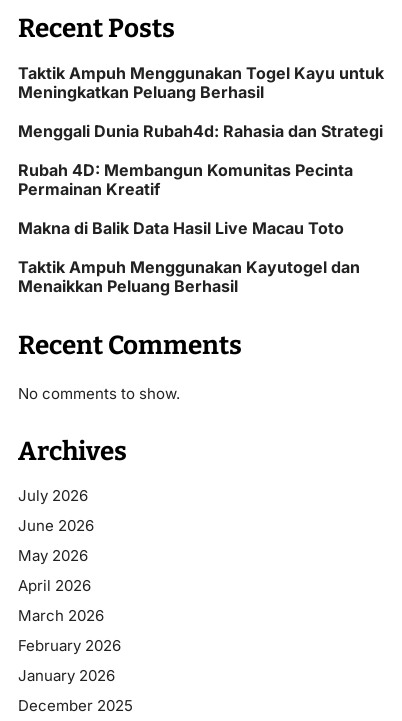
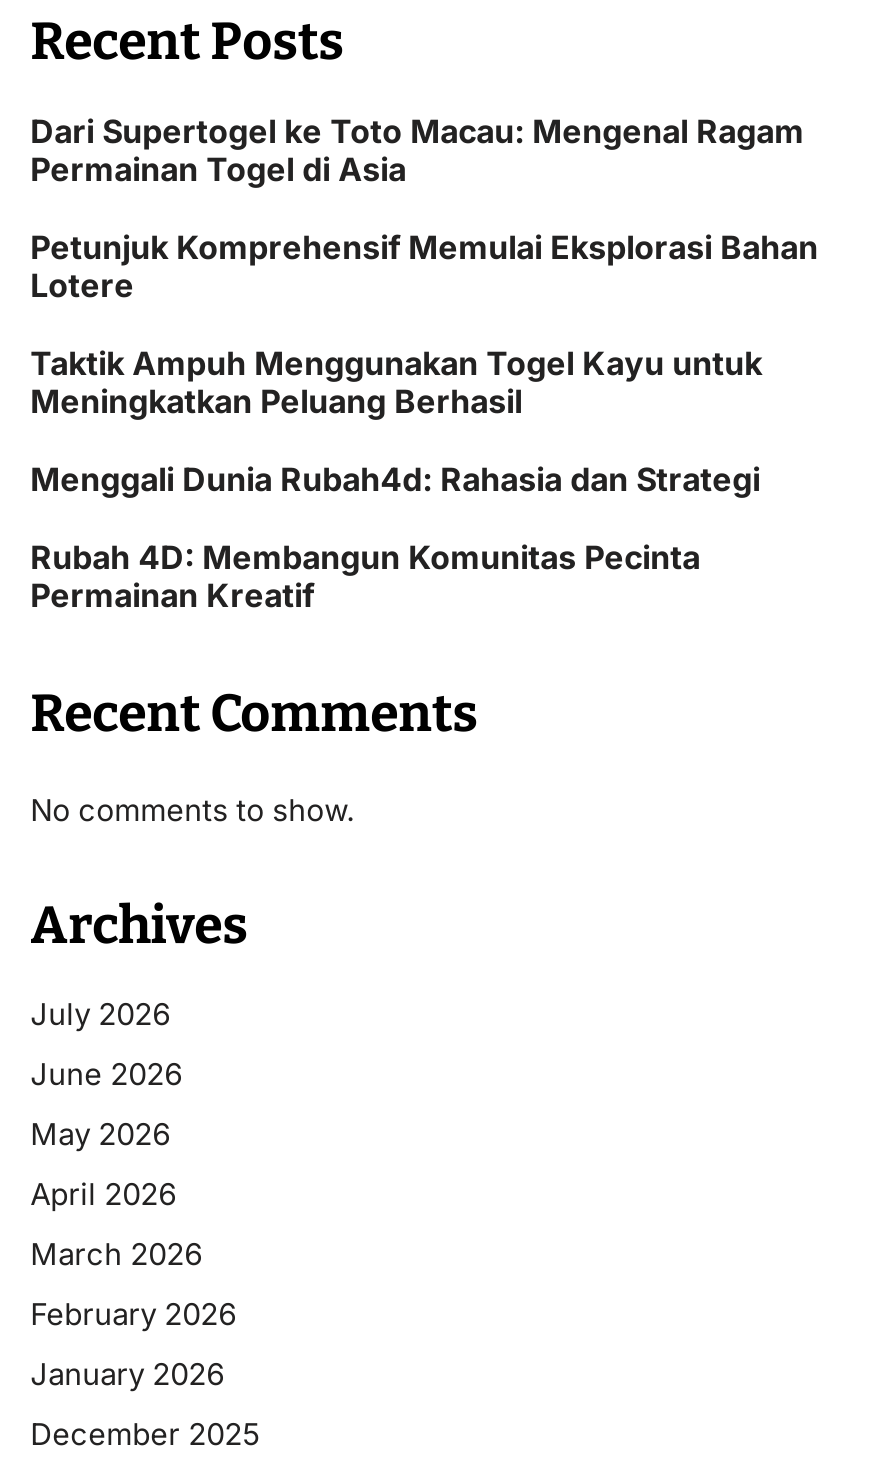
+ Dari Supertogel ke Toto Macau: Mengenal Ragam
+ Permainan Togel di Asia
+ Petunjuk Komprehensif Memulai Eksplorasi Bahan
+ Lotere

moved down: Taktik Ampuh Menggunakan Togel Kayu untuk | Meningkatkan Peluang Berhasil | Menggali Dunia Rubah4d: Rahasia dan Strategi | Rubah 4D: Membangun Komunitas Pecinta | Permainan Kreatif

- Makna di Balik Data Hasil Live Macau Toto
- Taktik Ampuh Menggunakan Kayutogel dan
- Menaikkan Peluang Berhasil
